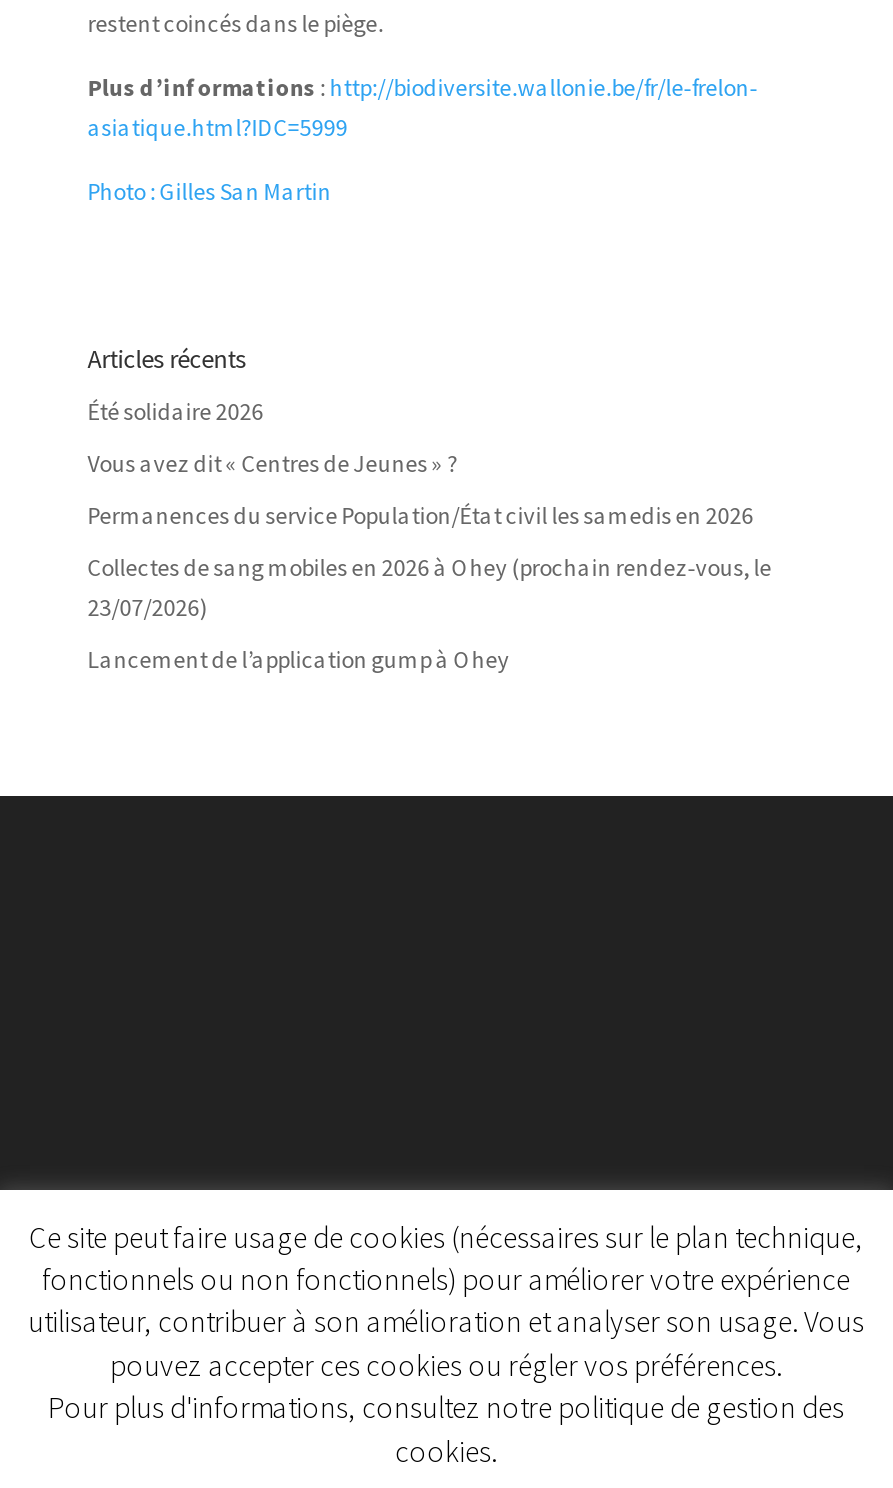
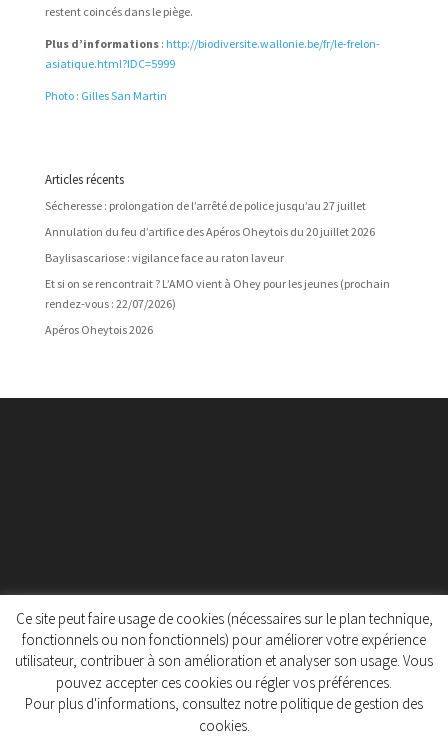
- Été solidaire 2026
+ Sécheresse : prolongation de l’arrêté de police jusqu’au 27 juillet

- Vous avez dit « Centres de Jeunes » ?
+ Annulation du feu d’artifice des Apéros Oheytois du 20 juillet 2026

- Permanences du service Population/État civil les samedis en 2026
+ Baylisascariose : vigilance face au raton laveur

- Collectes de sang mobiles en 2026 à Ohey (prochain rendez-vous, le
- 23/07/2026)
+ Et si on se rencontrait ? L’AMO vient à Ohey pour les jeunes (prochain
+ rendez-vous : 22/07/2026)

- Lancement de l’application gump à Ohey
+ Apéros Oheytois 2026
